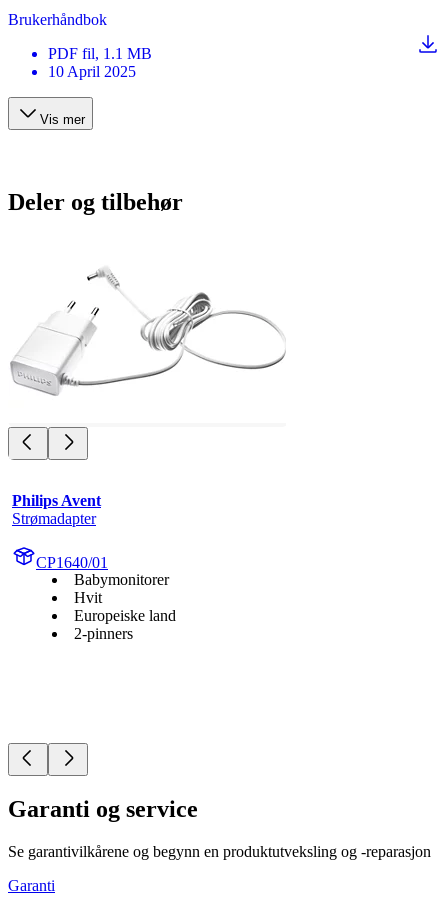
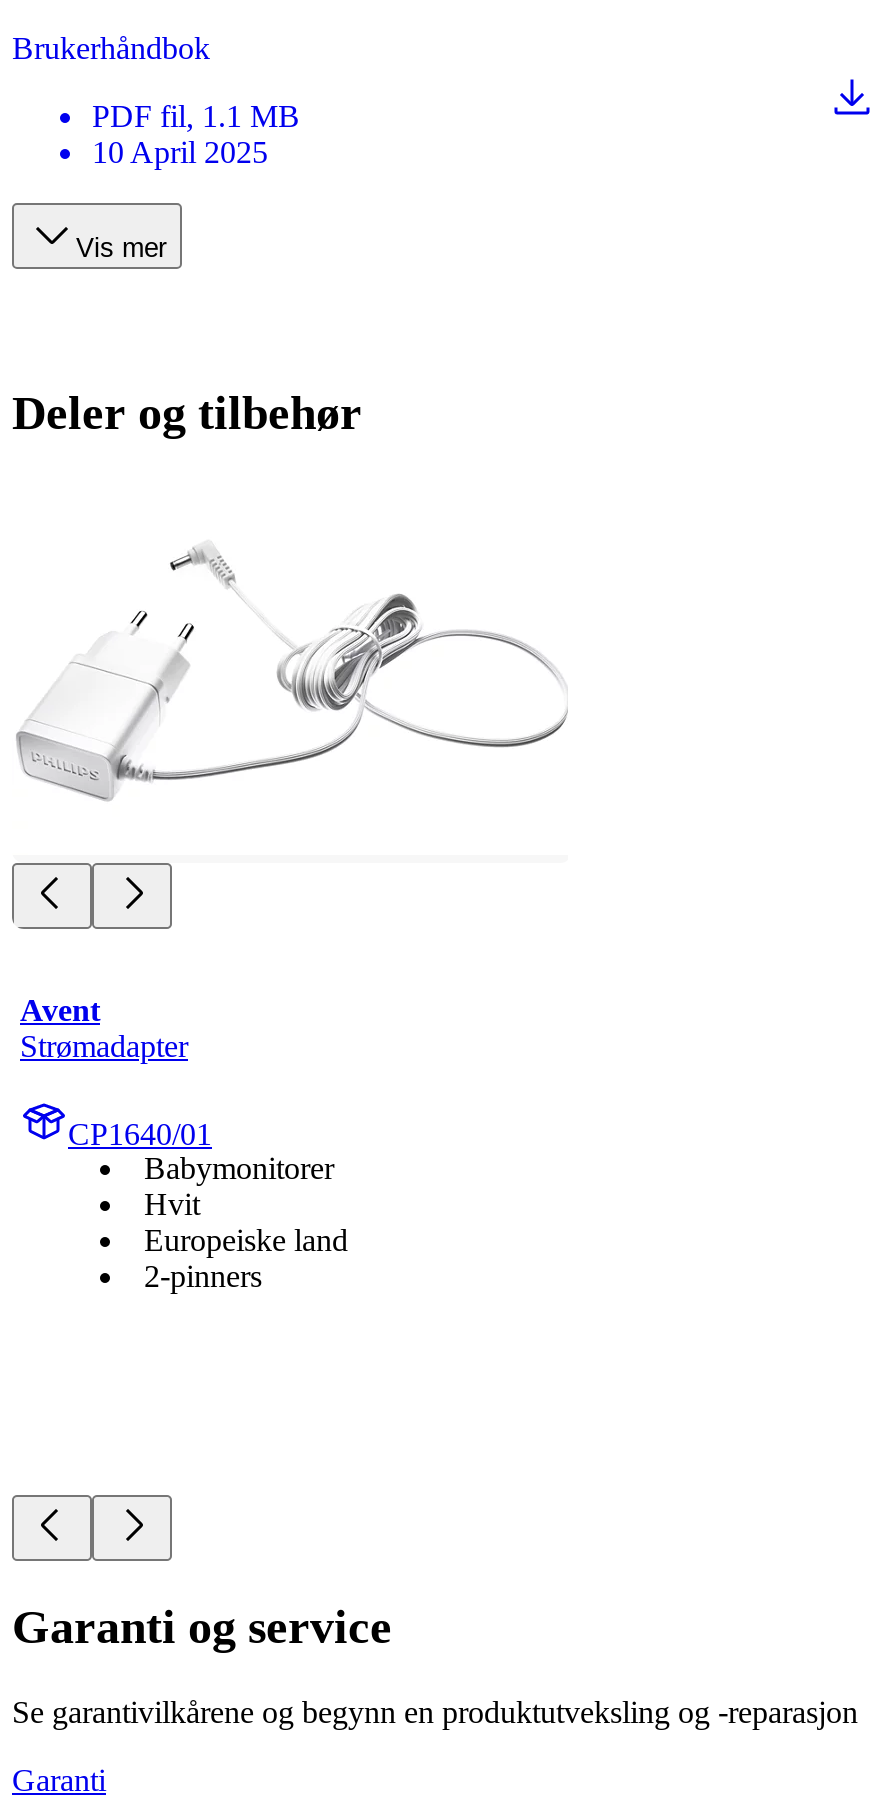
- Philips Avent
+ Avent
